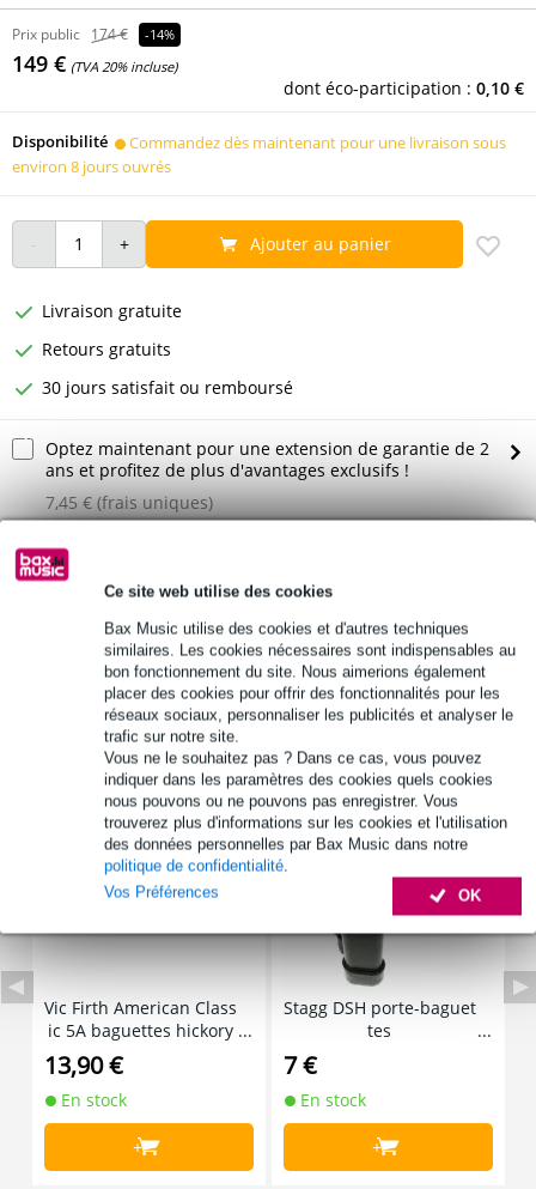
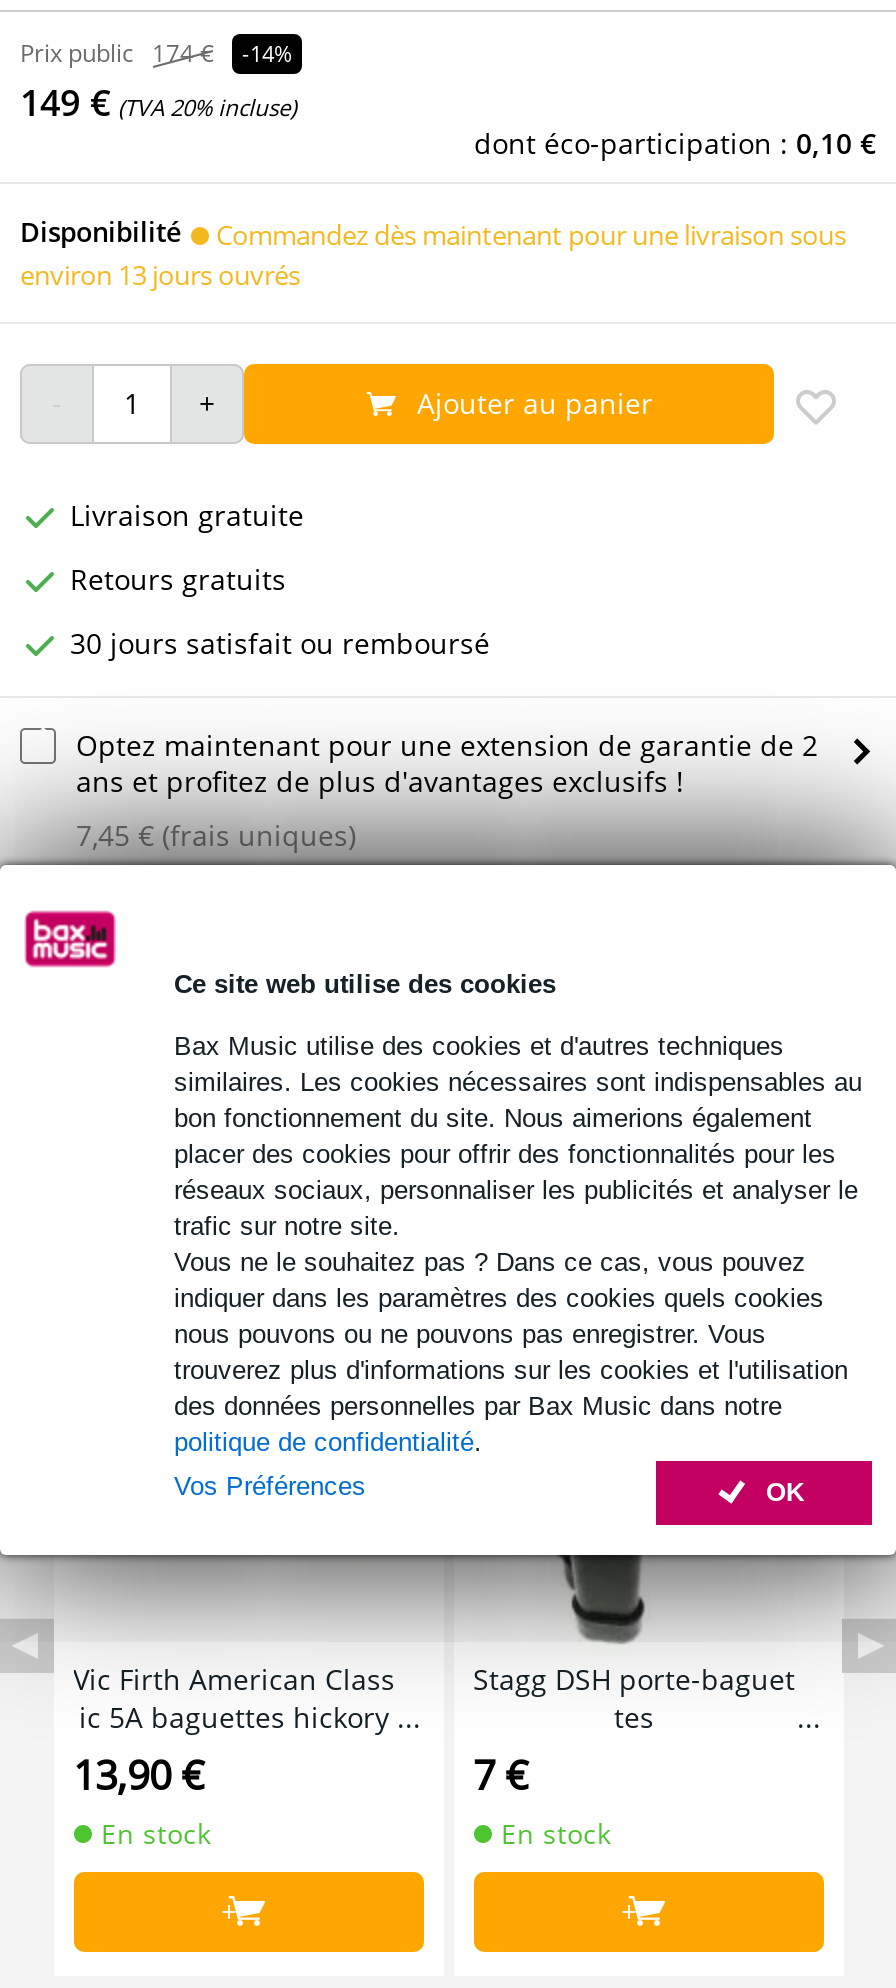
- environ 8 jours ouvrés
+ environ 13 jours ouvrés
